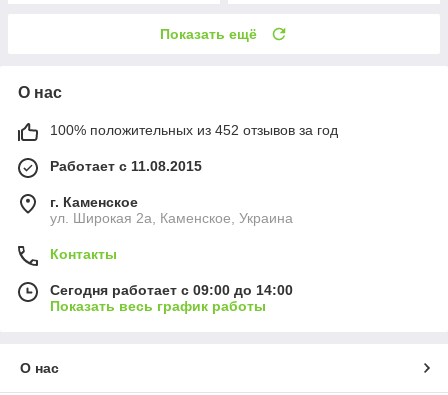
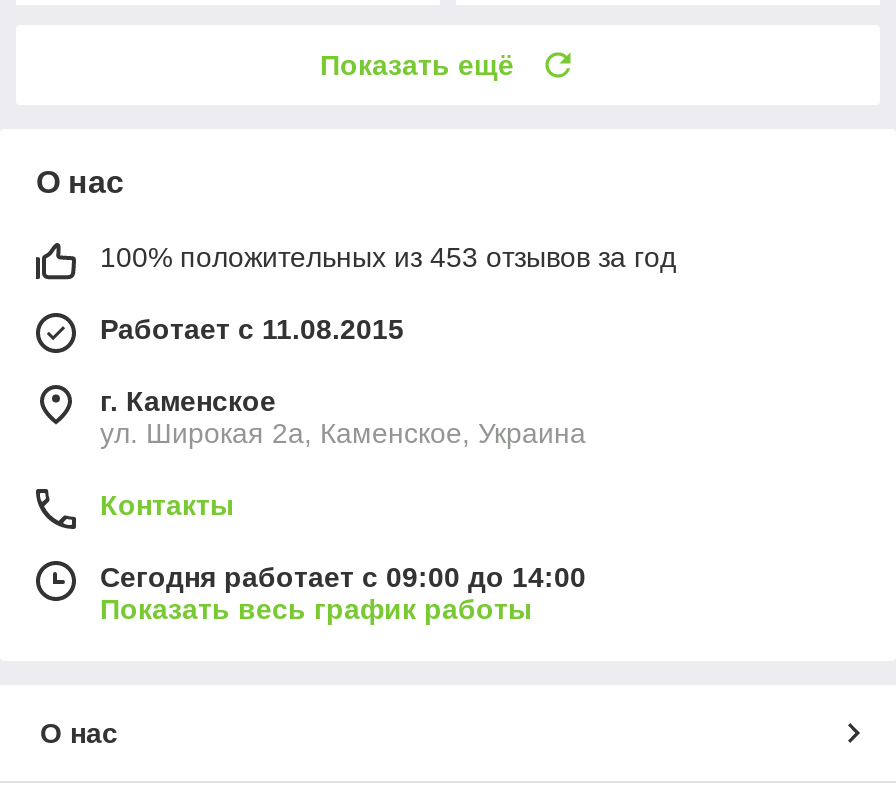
- 100% положительных из 452 отзывов за год
+ 100% положительных из 453 отзывов за год
